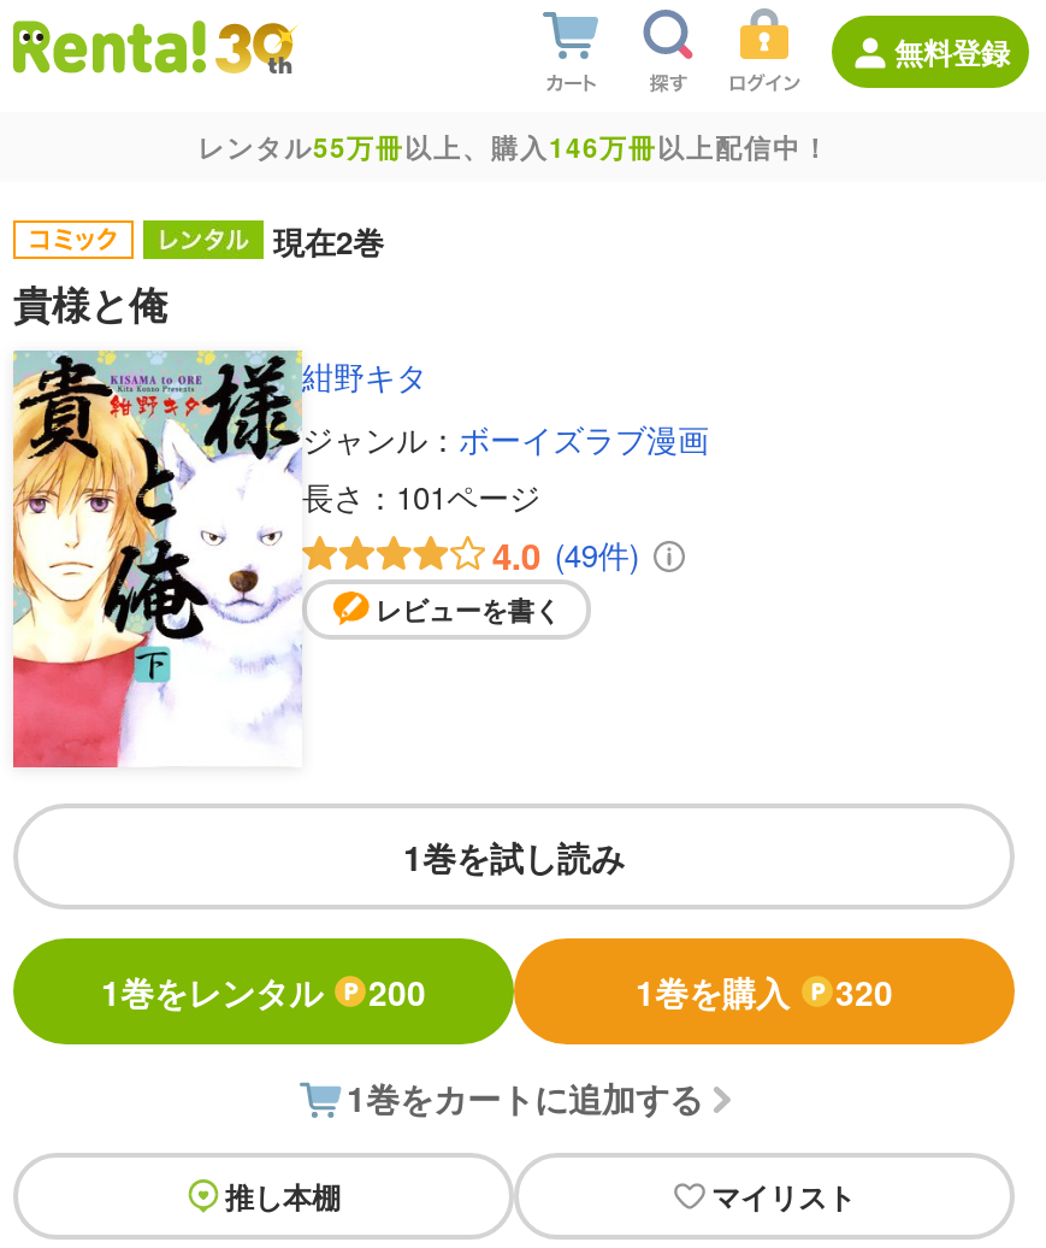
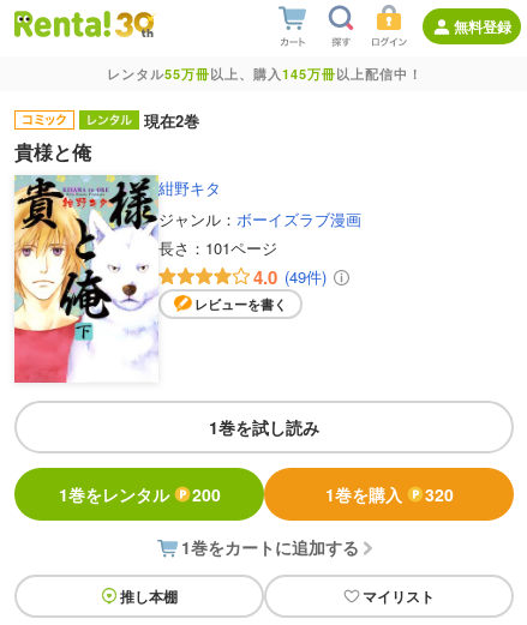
- レンタル55万冊以上、購入146万冊以上配信中！
+ レンタル55万冊以上、購入145万冊以上配信中！
